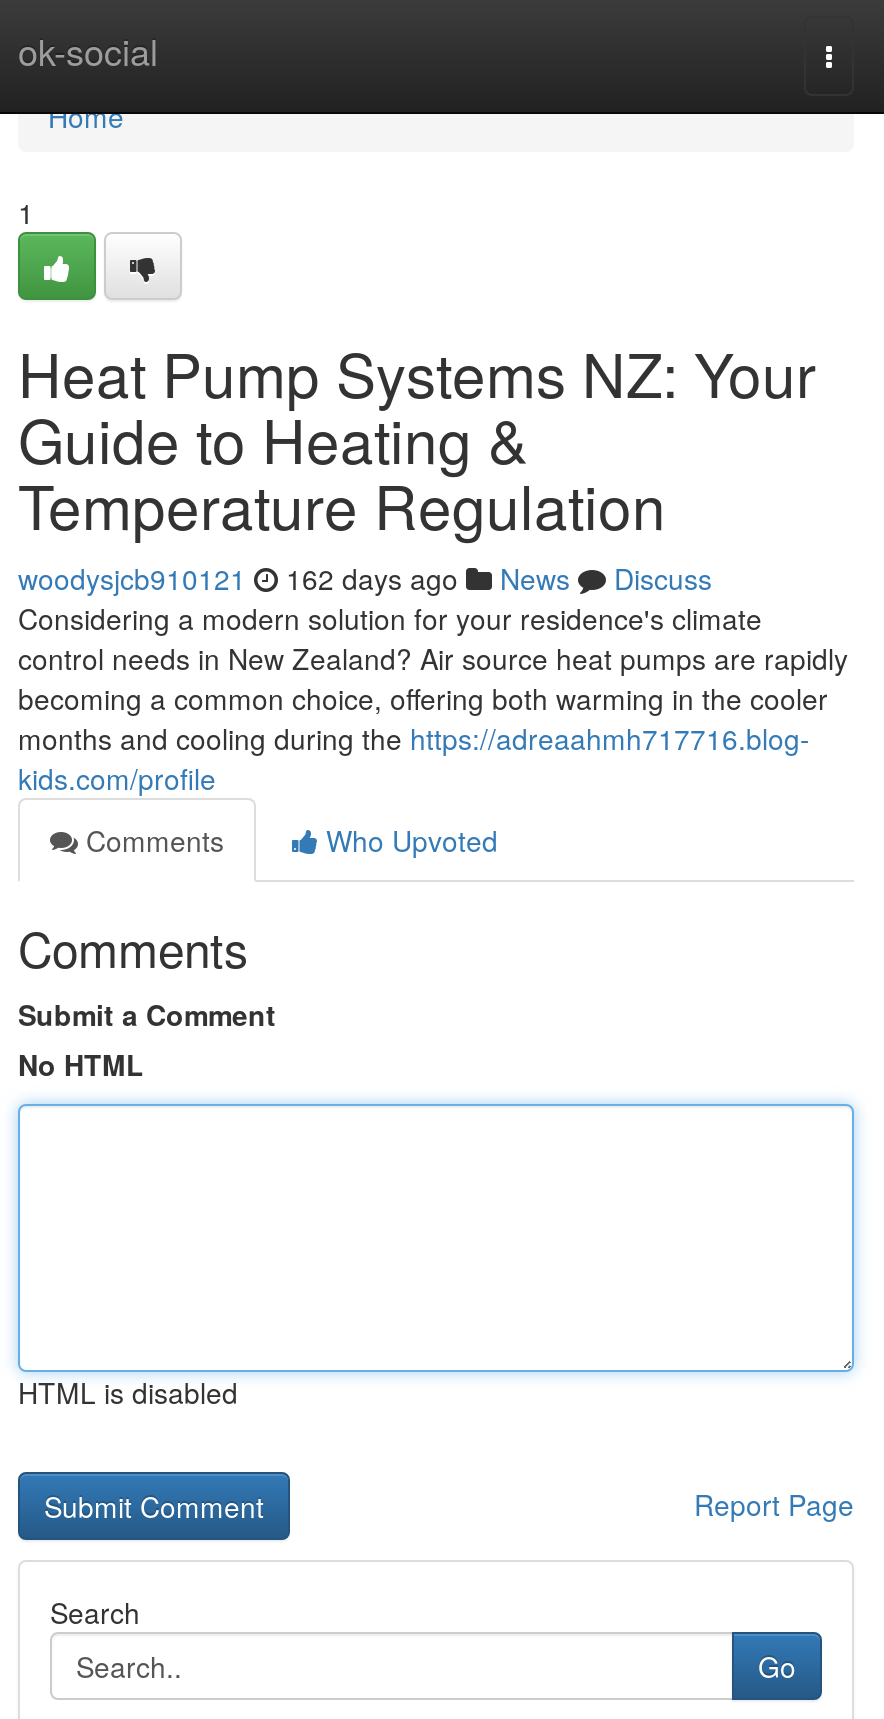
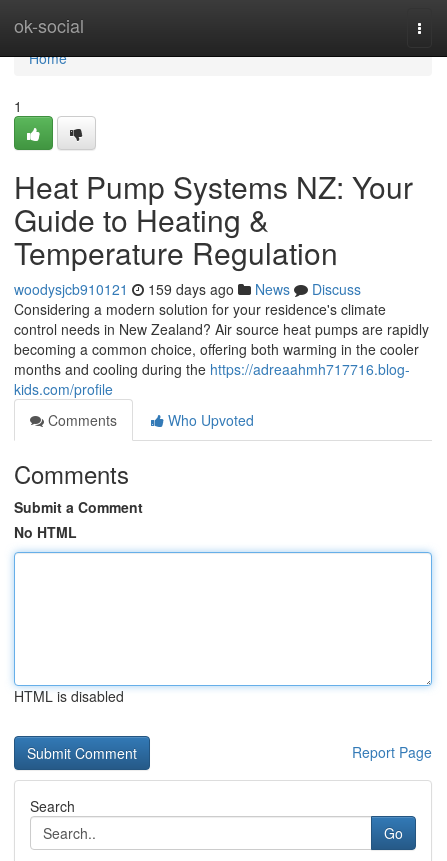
- woodysjcb910121 162 days ago News Discuss
+ woodysjcb910121 159 days ago News Discuss
